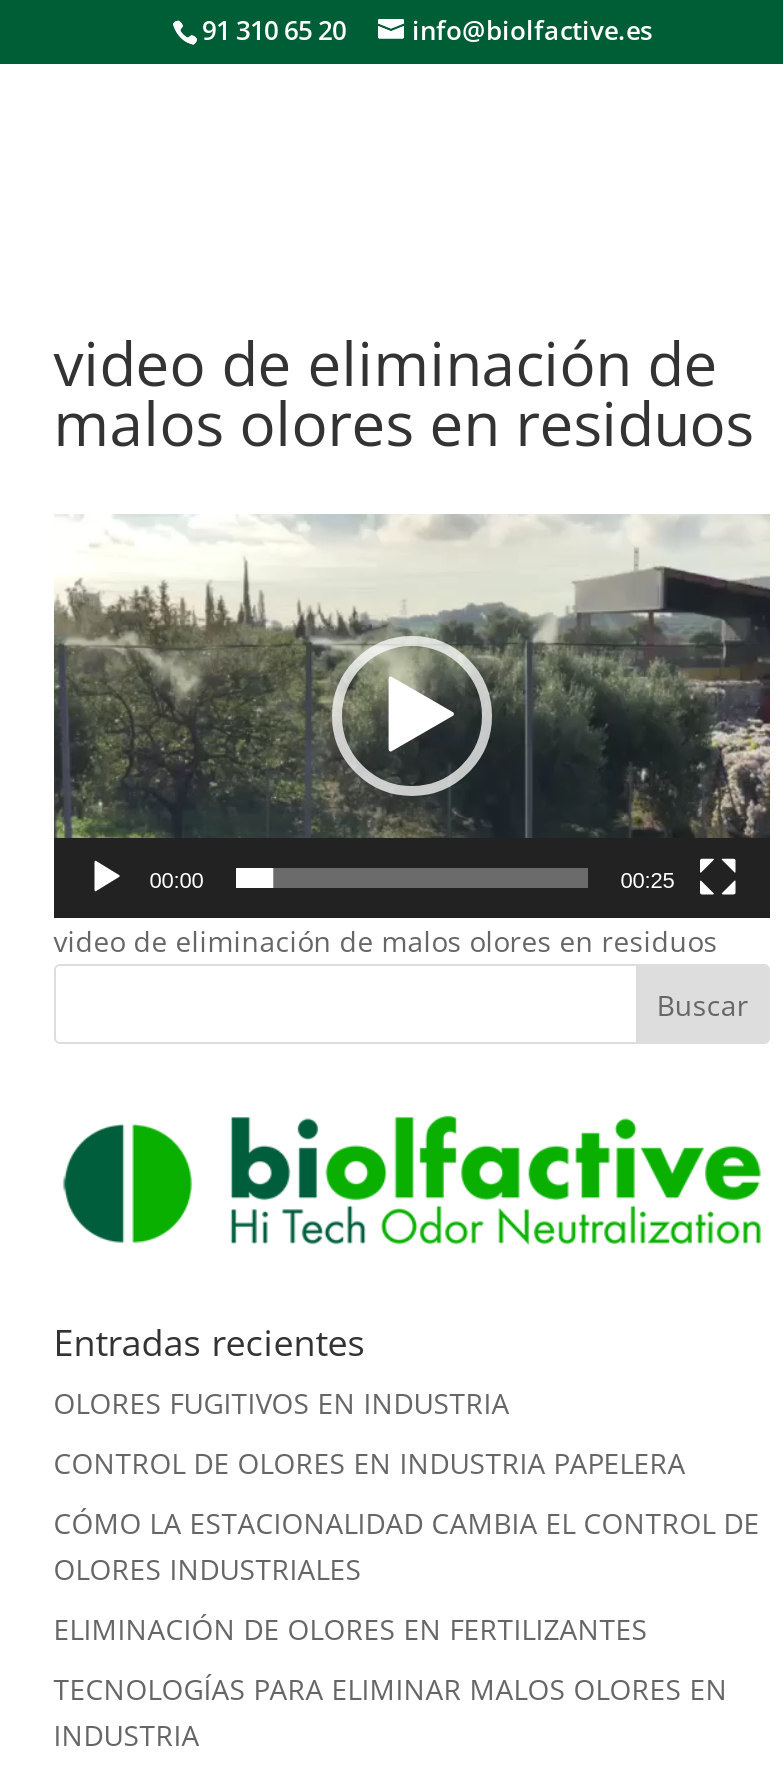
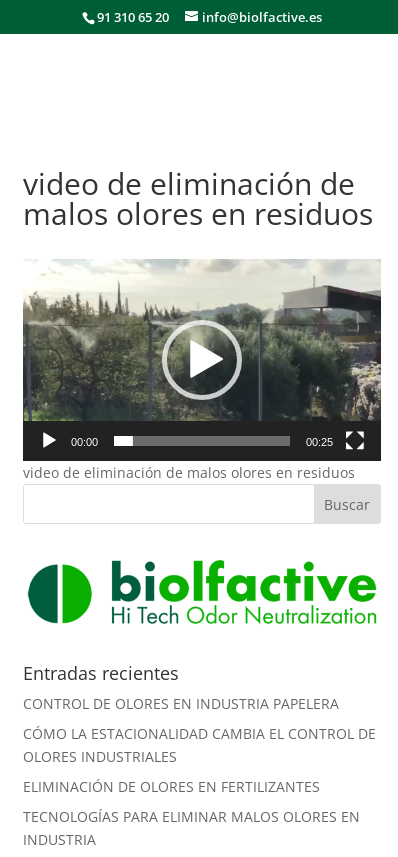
- OLORES FUGITIVOS EN INDUSTRIA
